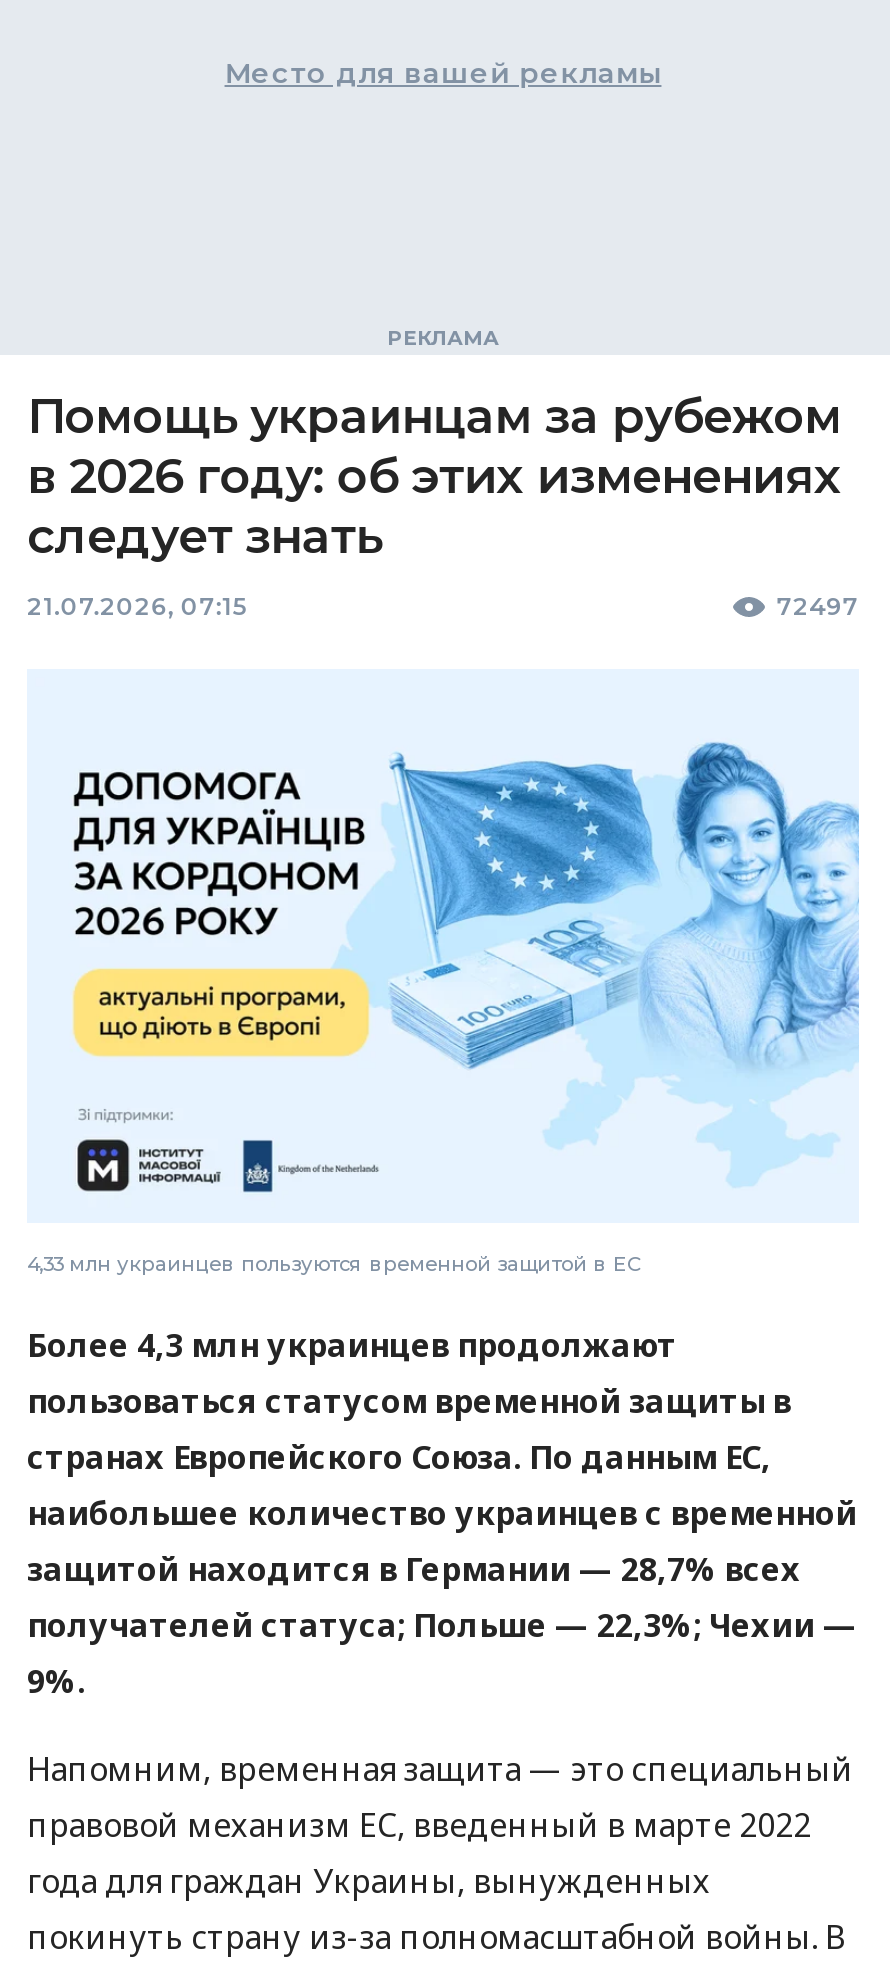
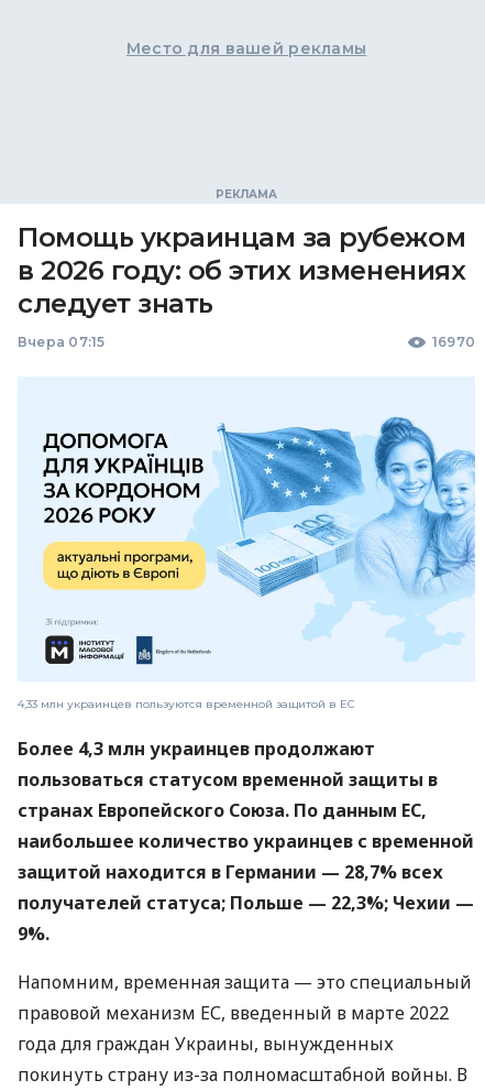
- 21.07.2026, 07:15
- 72497
+ Вчера 07:15
+ 16970
